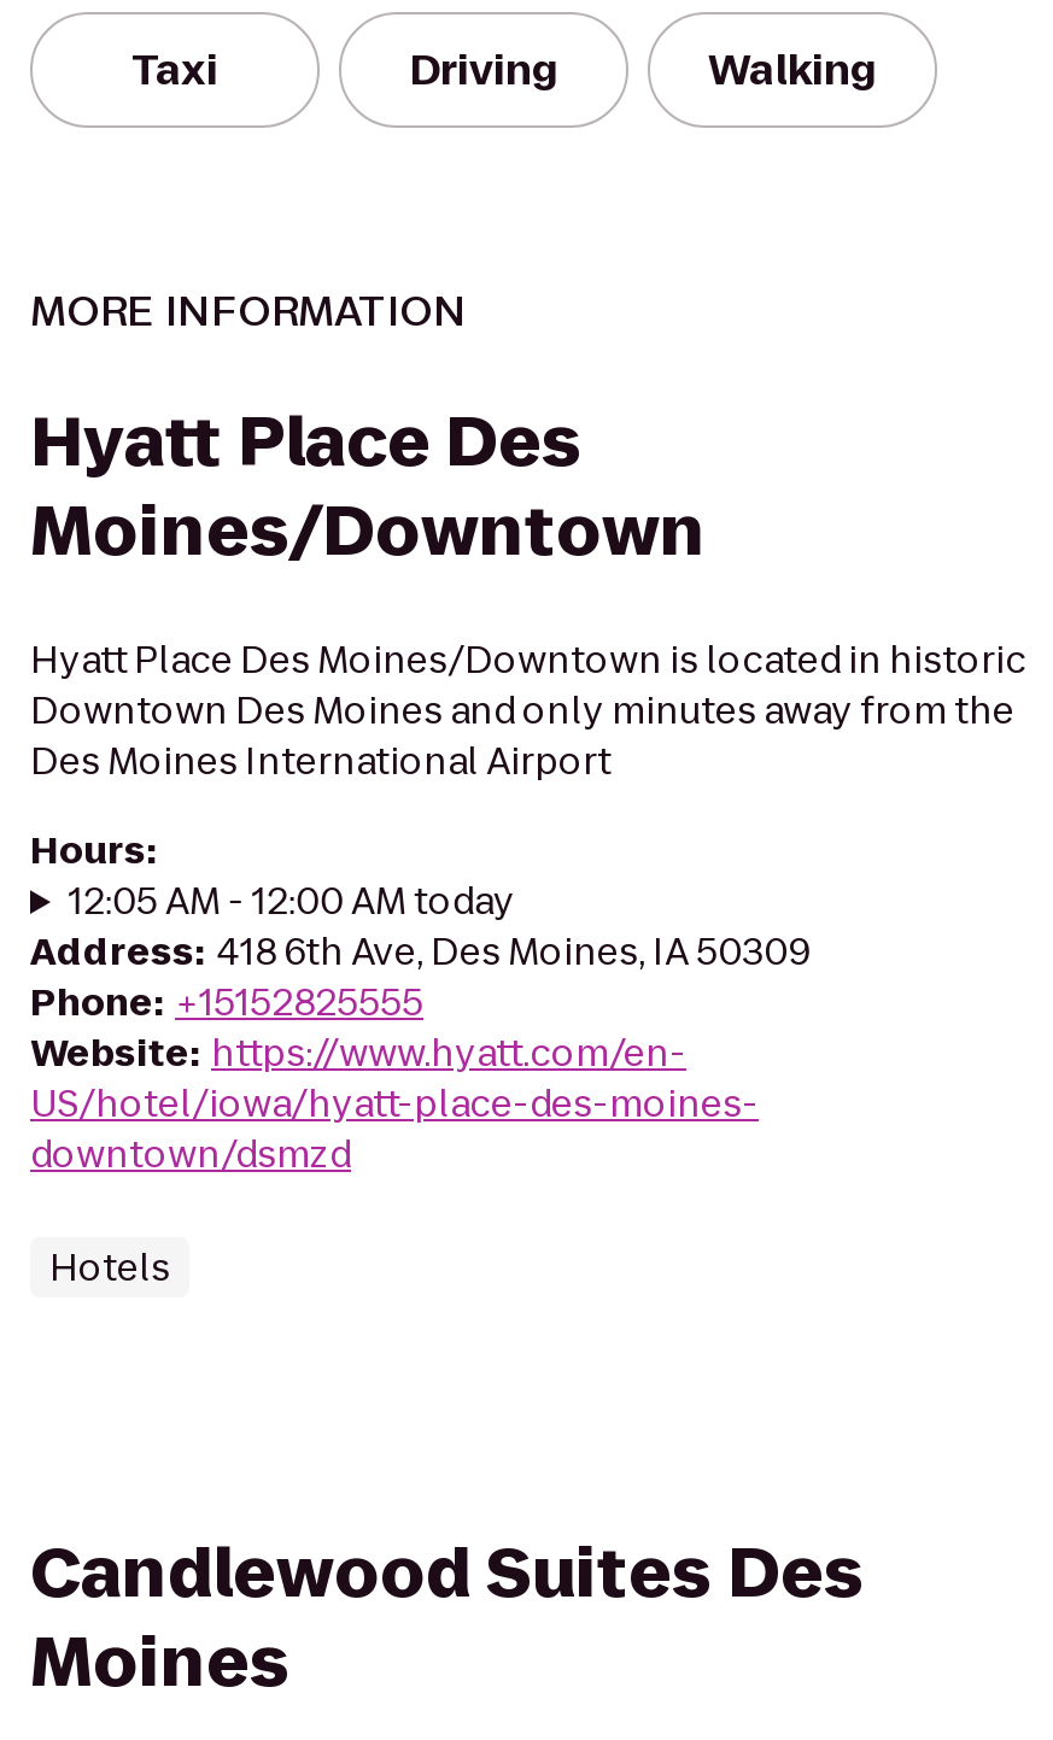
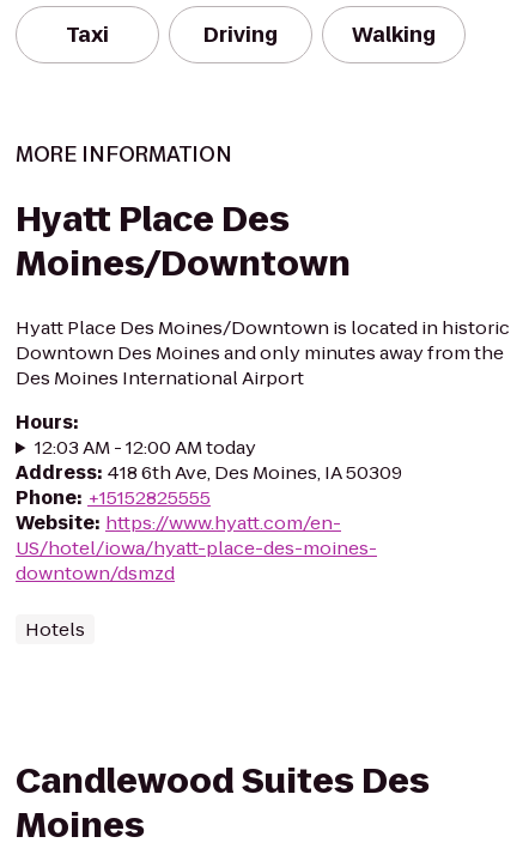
- 12:05 AM - 12:00 AM today
+ 12:03 AM - 12:00 AM today
